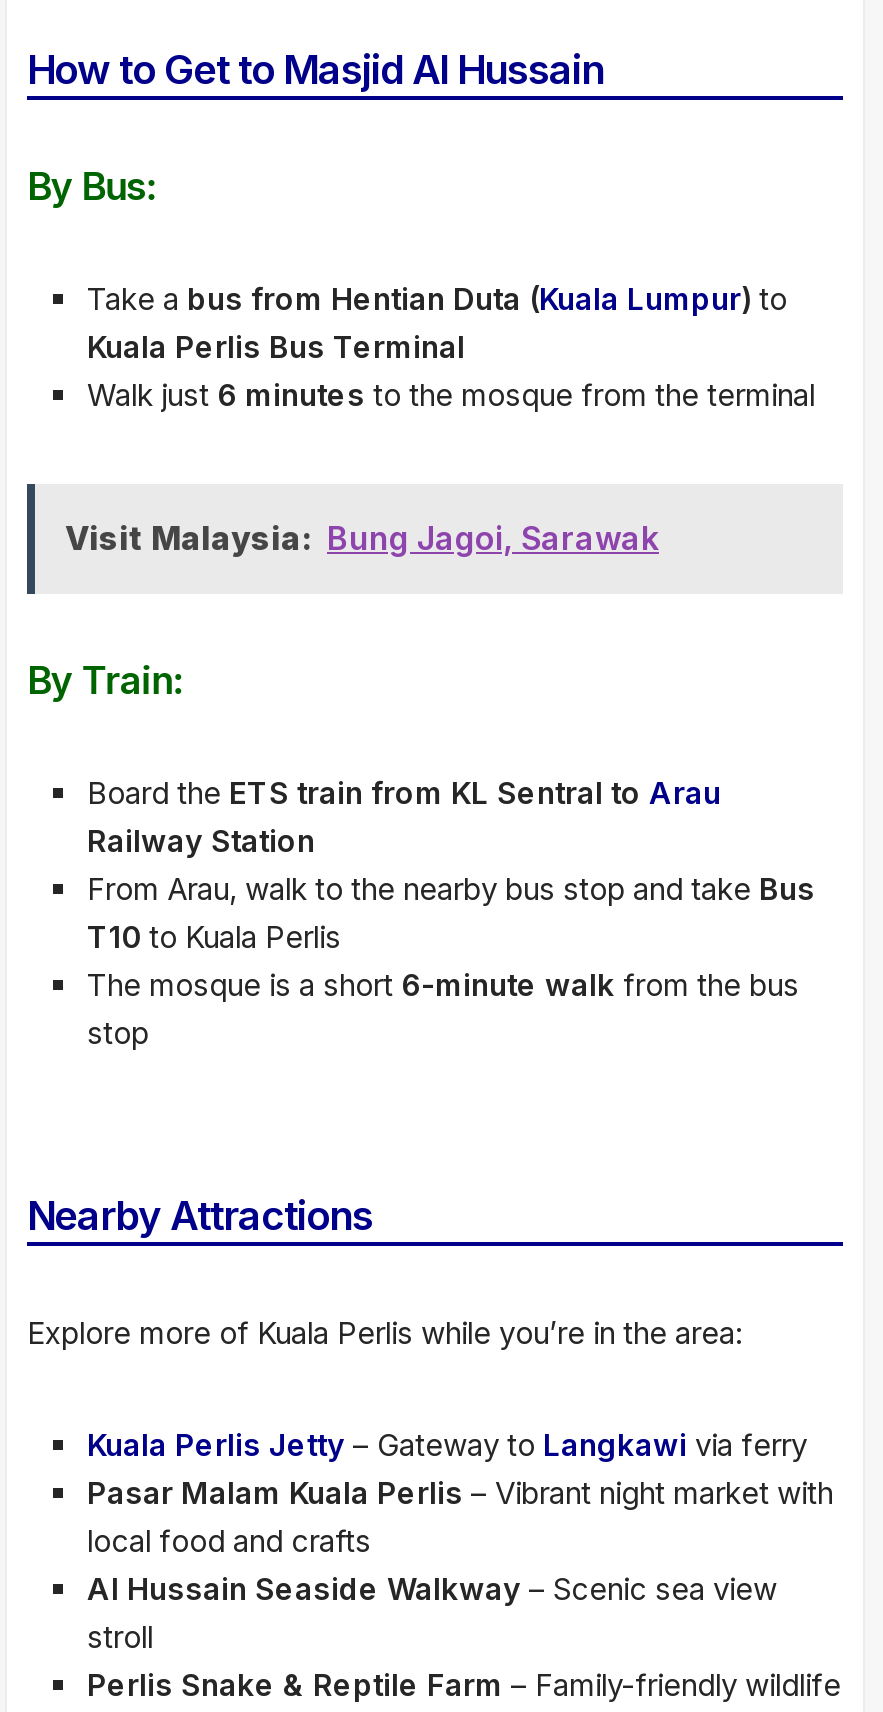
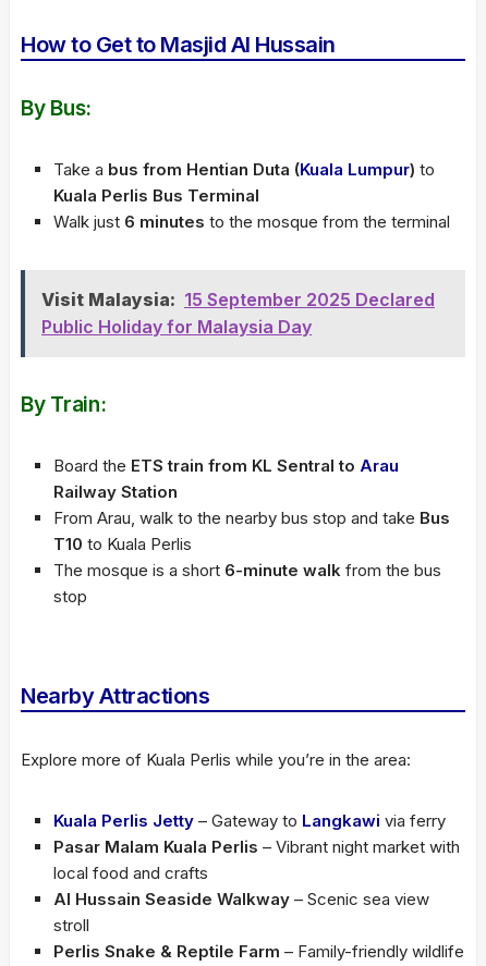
- Visit Malaysia: Bung Jagoi, Sarawak
+ Visit Malaysia: 15 September 2025 Declared
+ Public Holiday for Malaysia Day
